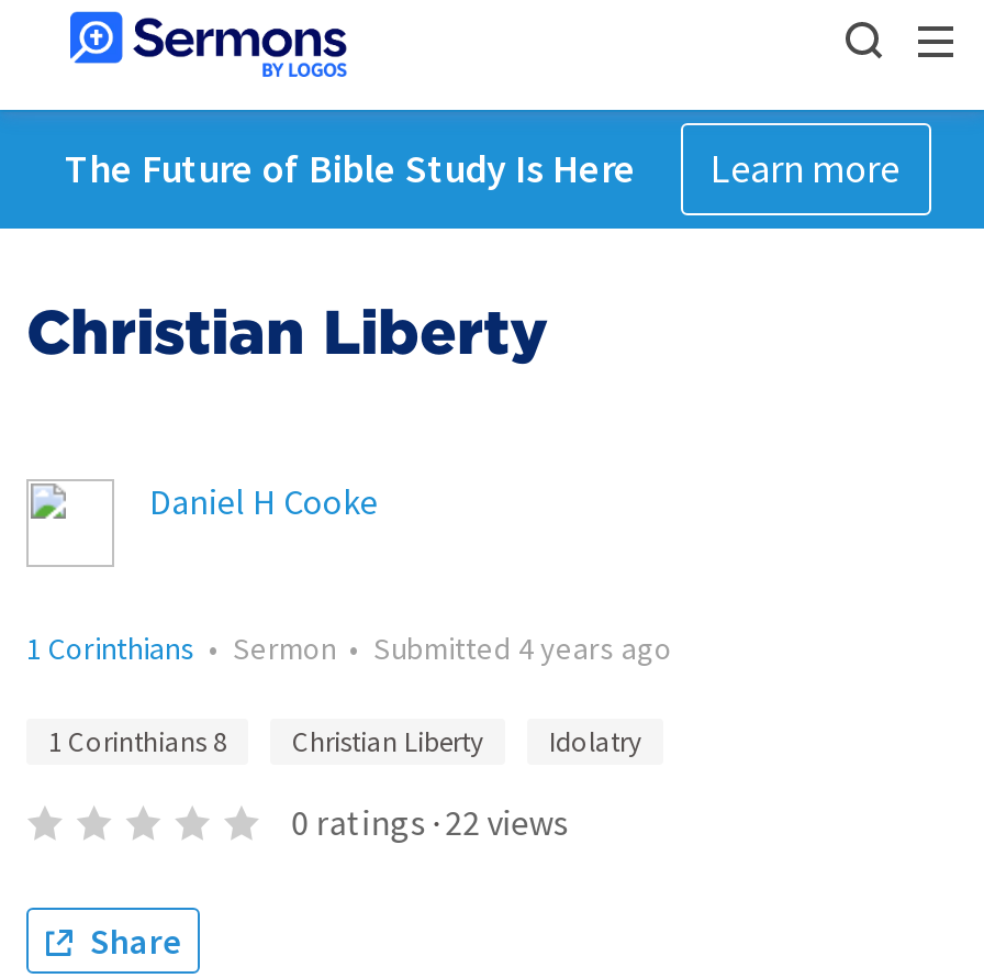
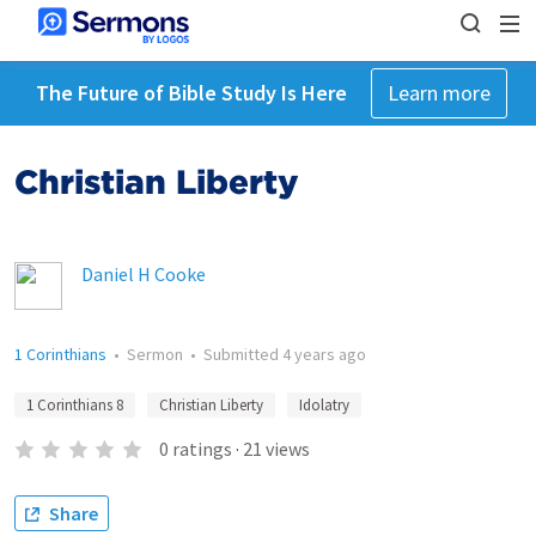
- 0 ratings · 22 views
+ 0 ratings · 21 views
